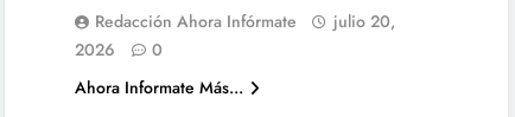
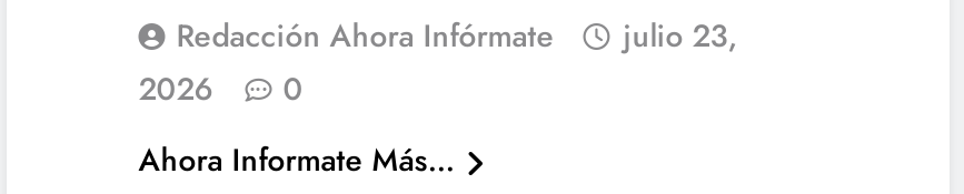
- Redacción Ahora Infórmate julio 20,
+ Redacción Ahora Infórmate julio 23,
